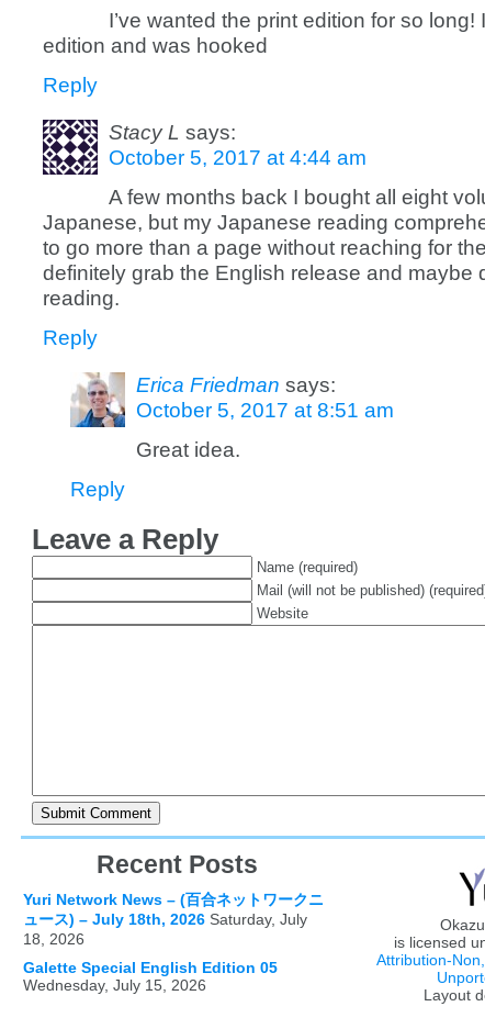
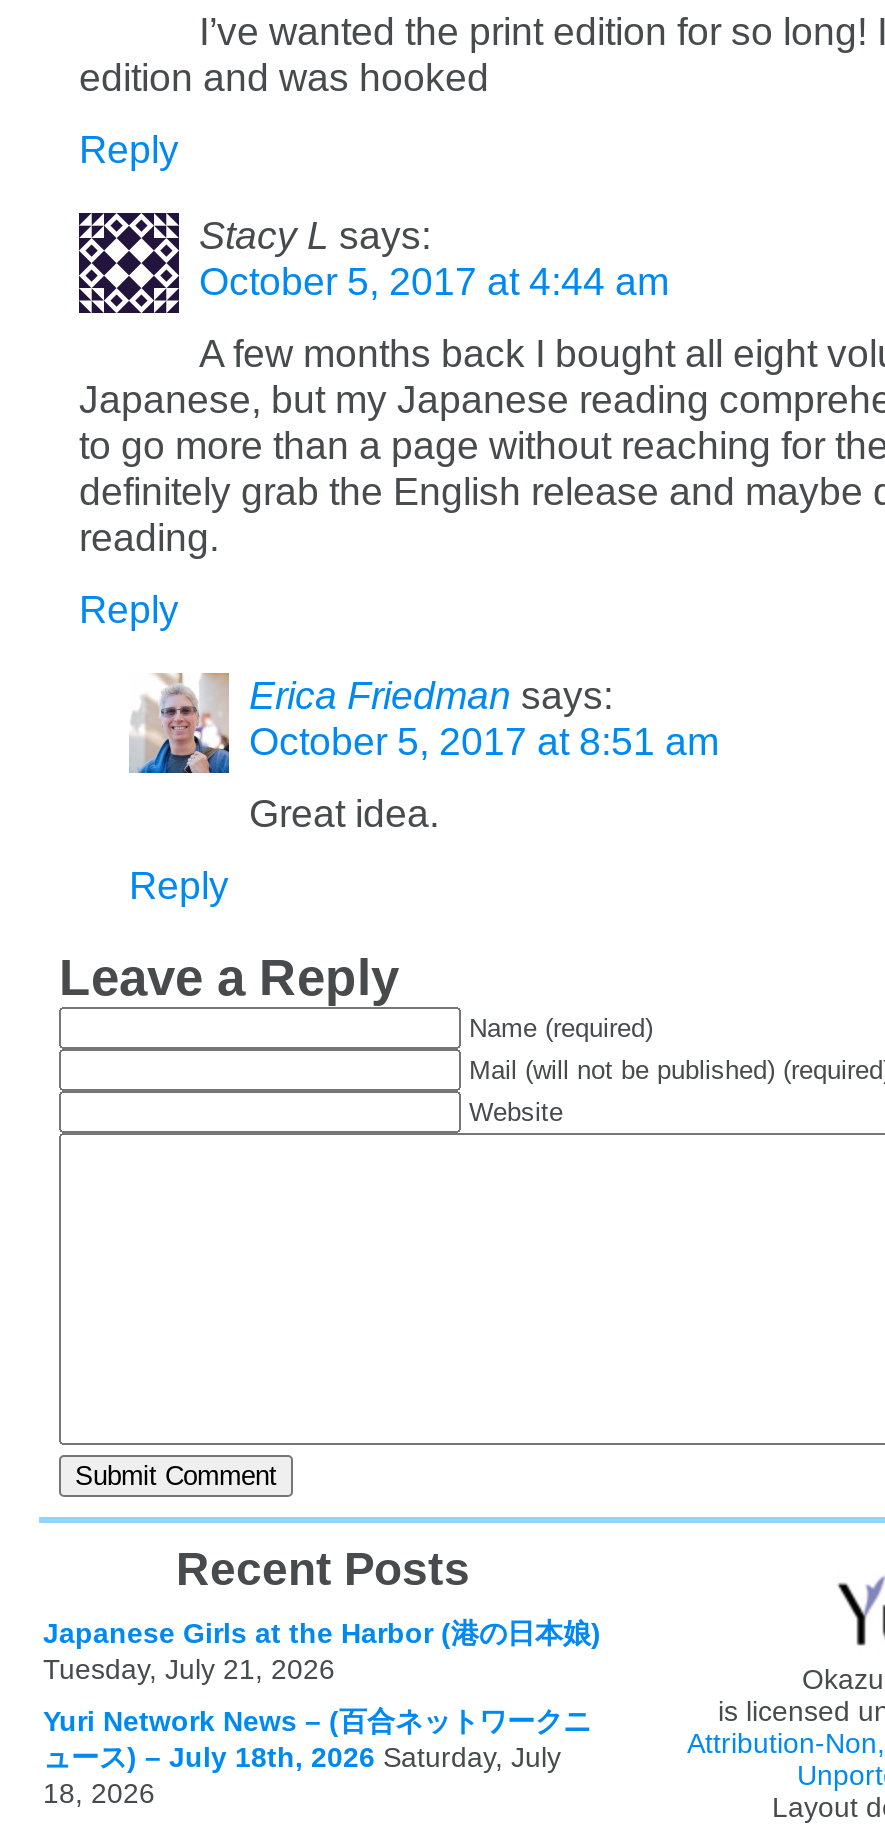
+ Japanese Girls at the Harbor (港の日本娘)
+ Tuesday, July 21, 2026

moved down: Yuri Network News – (百合ネットワークニ | ュース) – July 18th, 2026 Saturday, July | 18, 2026

- Galette Special English Edition 05
- Wednesday, July 15, 2026
